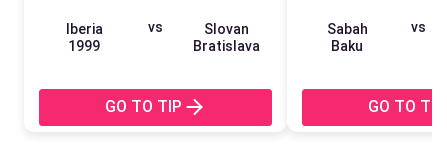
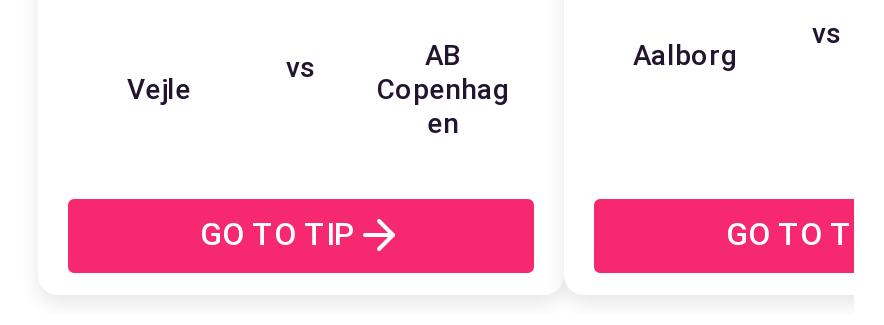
- Iberia
- 1999
+ Vejle

- Slovan
- Bratislava
+ AB
+ Copenhag
+ en

- Sabah
- Baku
+ Aalborg
